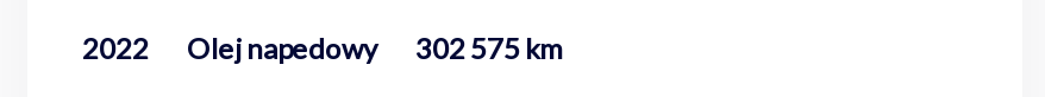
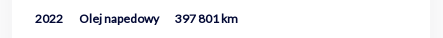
- 2022 Olej napedowy 302 575 km
+ 2022 Olej napedowy 397 801 km
